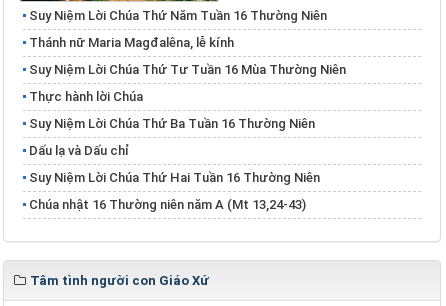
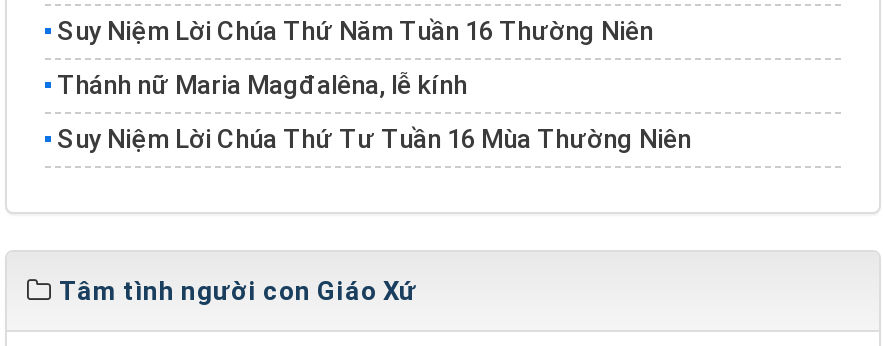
- Thực hành lời Chúa
- Suy Niệm Lời Chúa Thứ Ba Tuần 16 Thường Niên
- Dấu lạ và Dấu chỉ
- Suy Niệm Lời Chúa Thứ Hai Tuần 16 Thường Niên
- Chúa nhật 16 Thường niên năm A (Mt 13,24-43)
